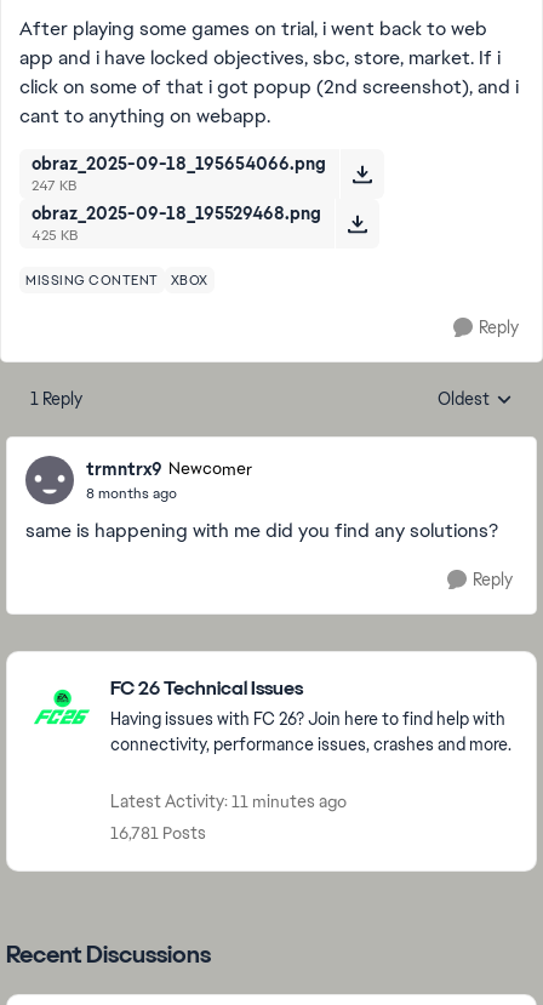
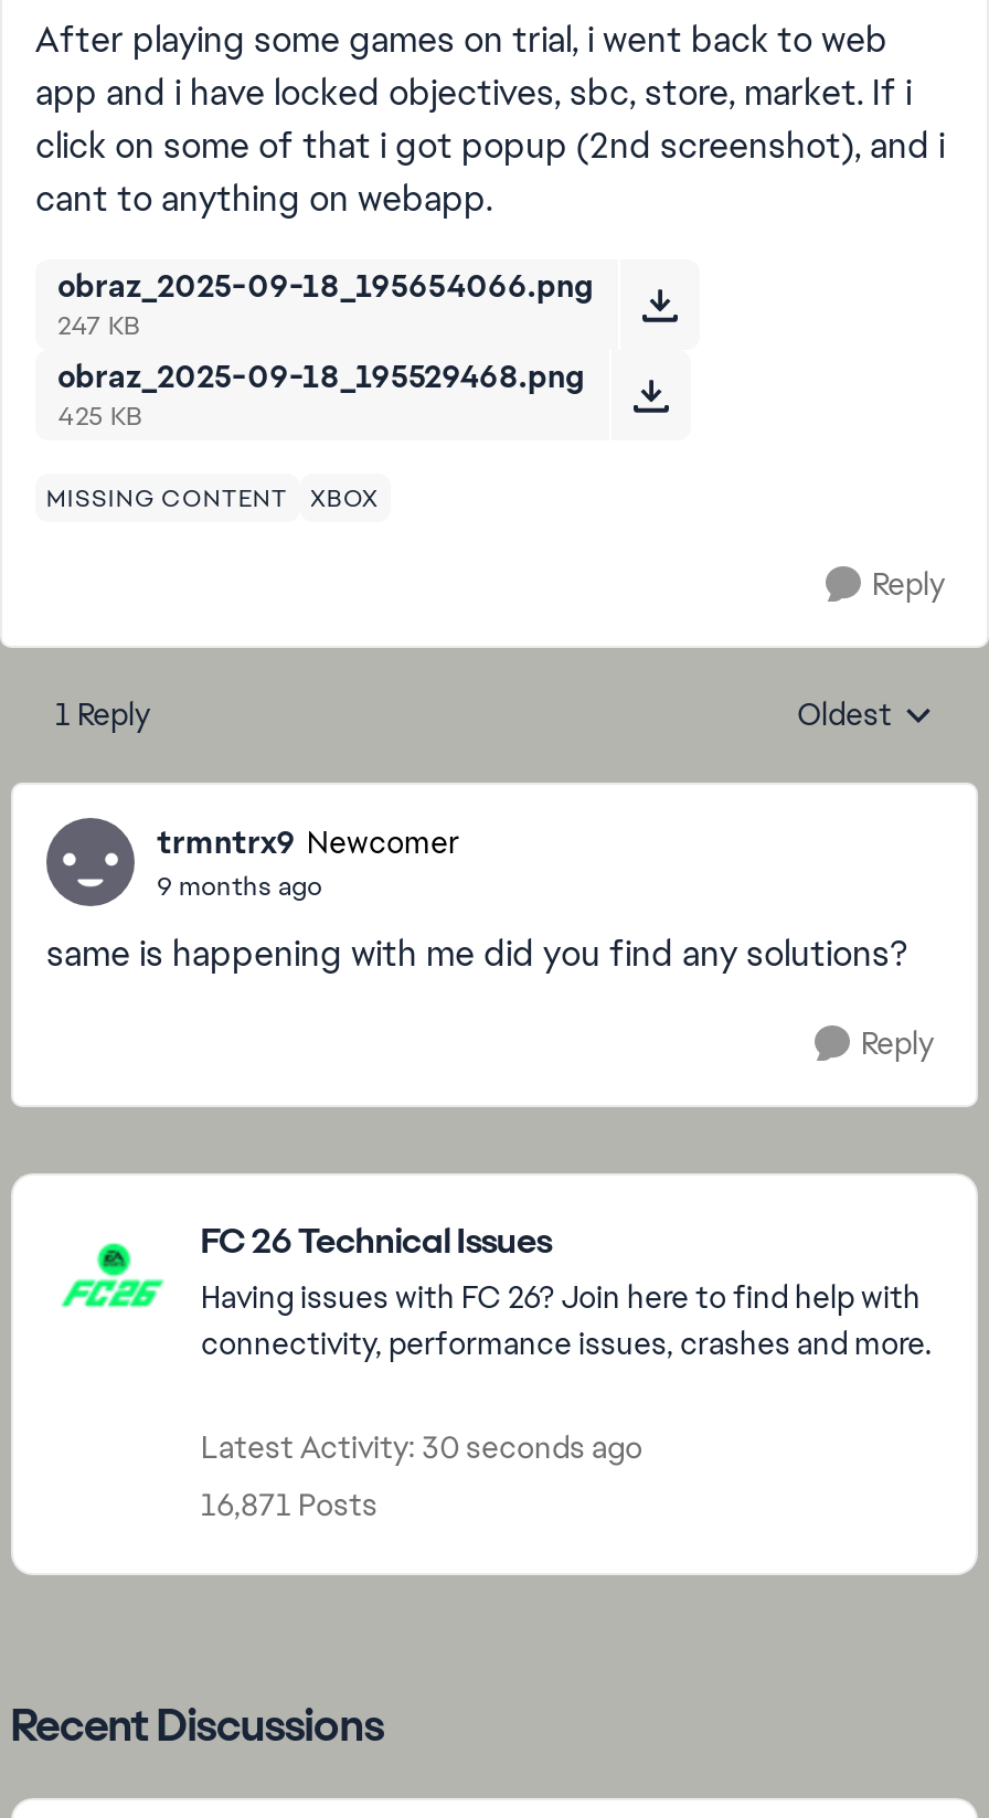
- 8 months ago
+ 9 months ago

- Latest Activity: 11 minutes ago
+ Latest Activity: 30 seconds ago

- 16,781 Posts
+ 16,871 Posts
